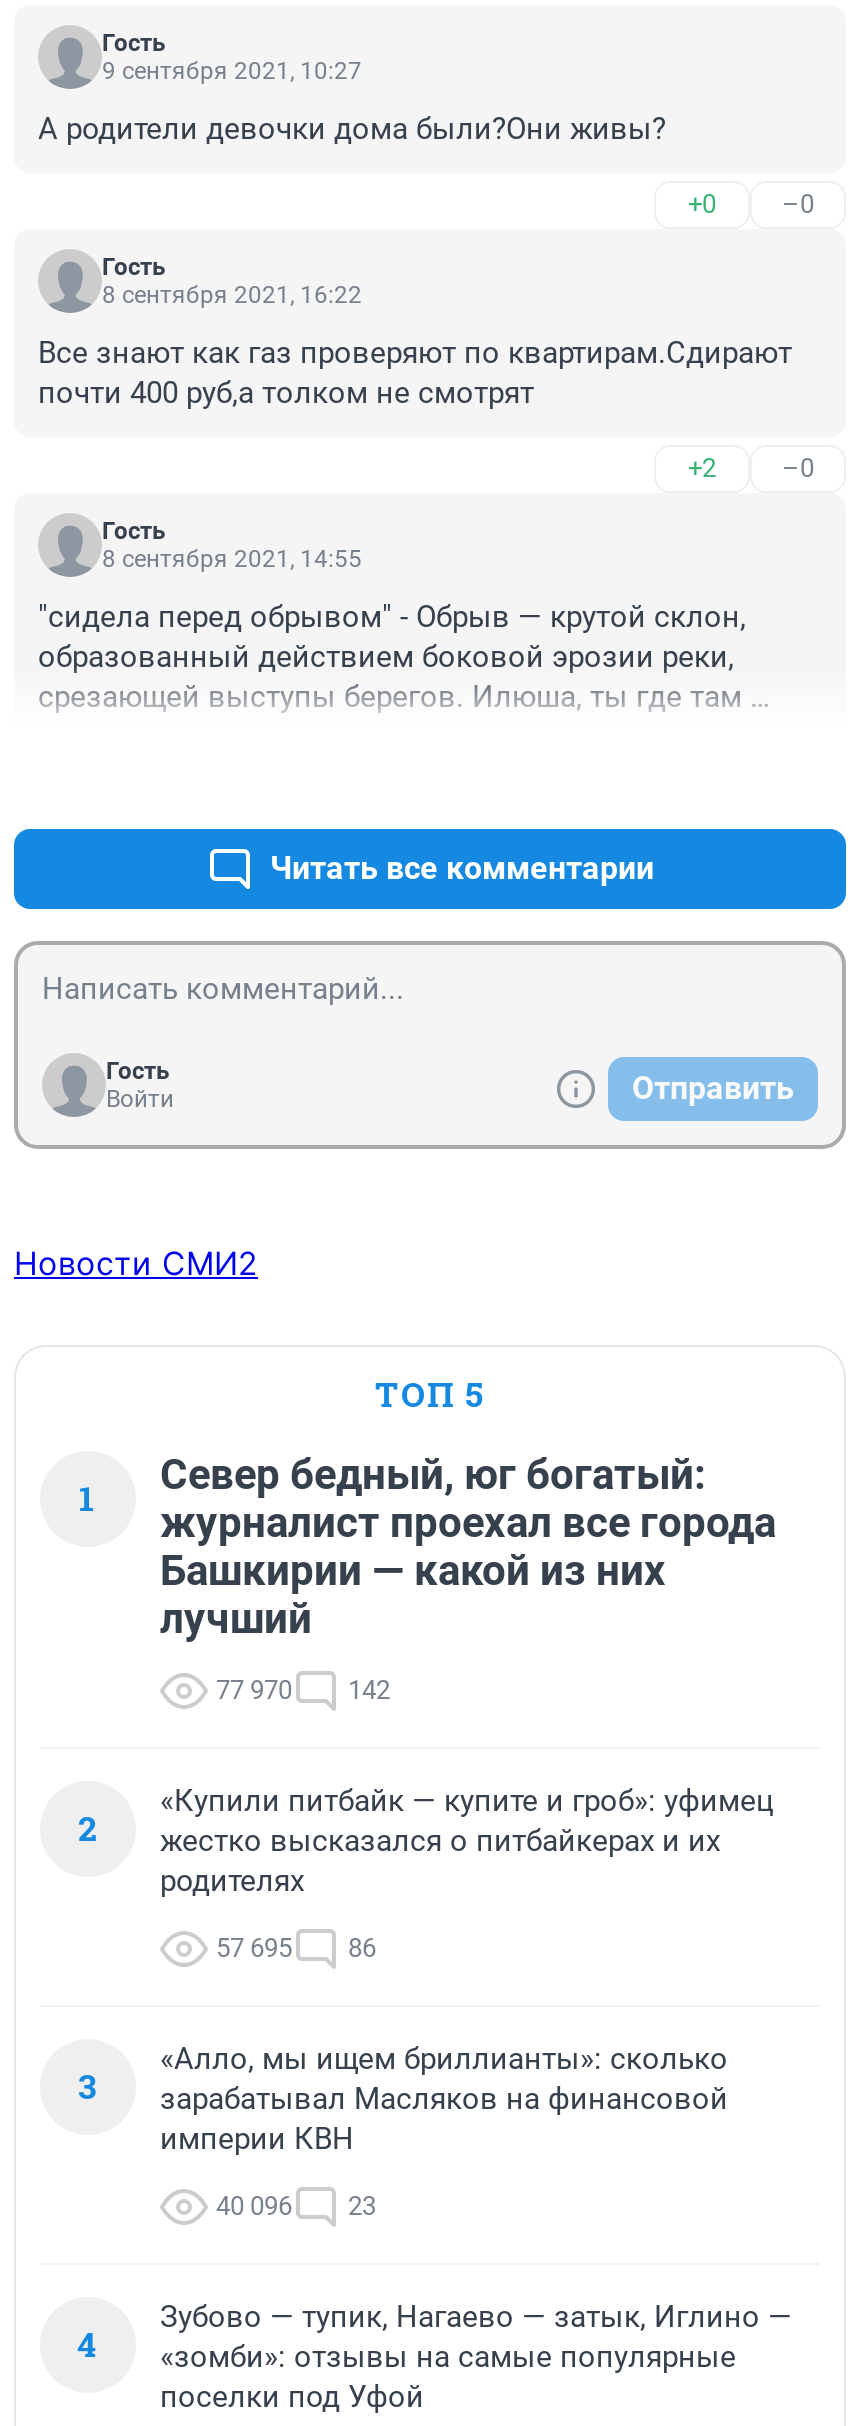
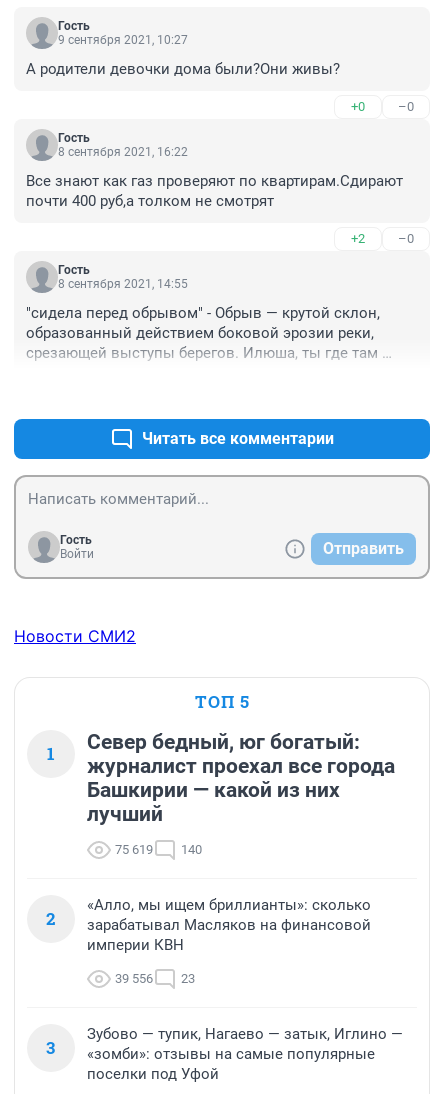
- 77 970
+ 75 619

- 142
+ 140

- «Купили питбайк — купите и гроб»: уфимец
- жестко высказался о питбайкерах и их
- родителях
- 57 695
- 86
- 3

- 40 096 23
+ 39 556 23

- 4 «зомби»: отзывы на самые популярные
+ 3 «зомби»: отзывы на самые популярные
